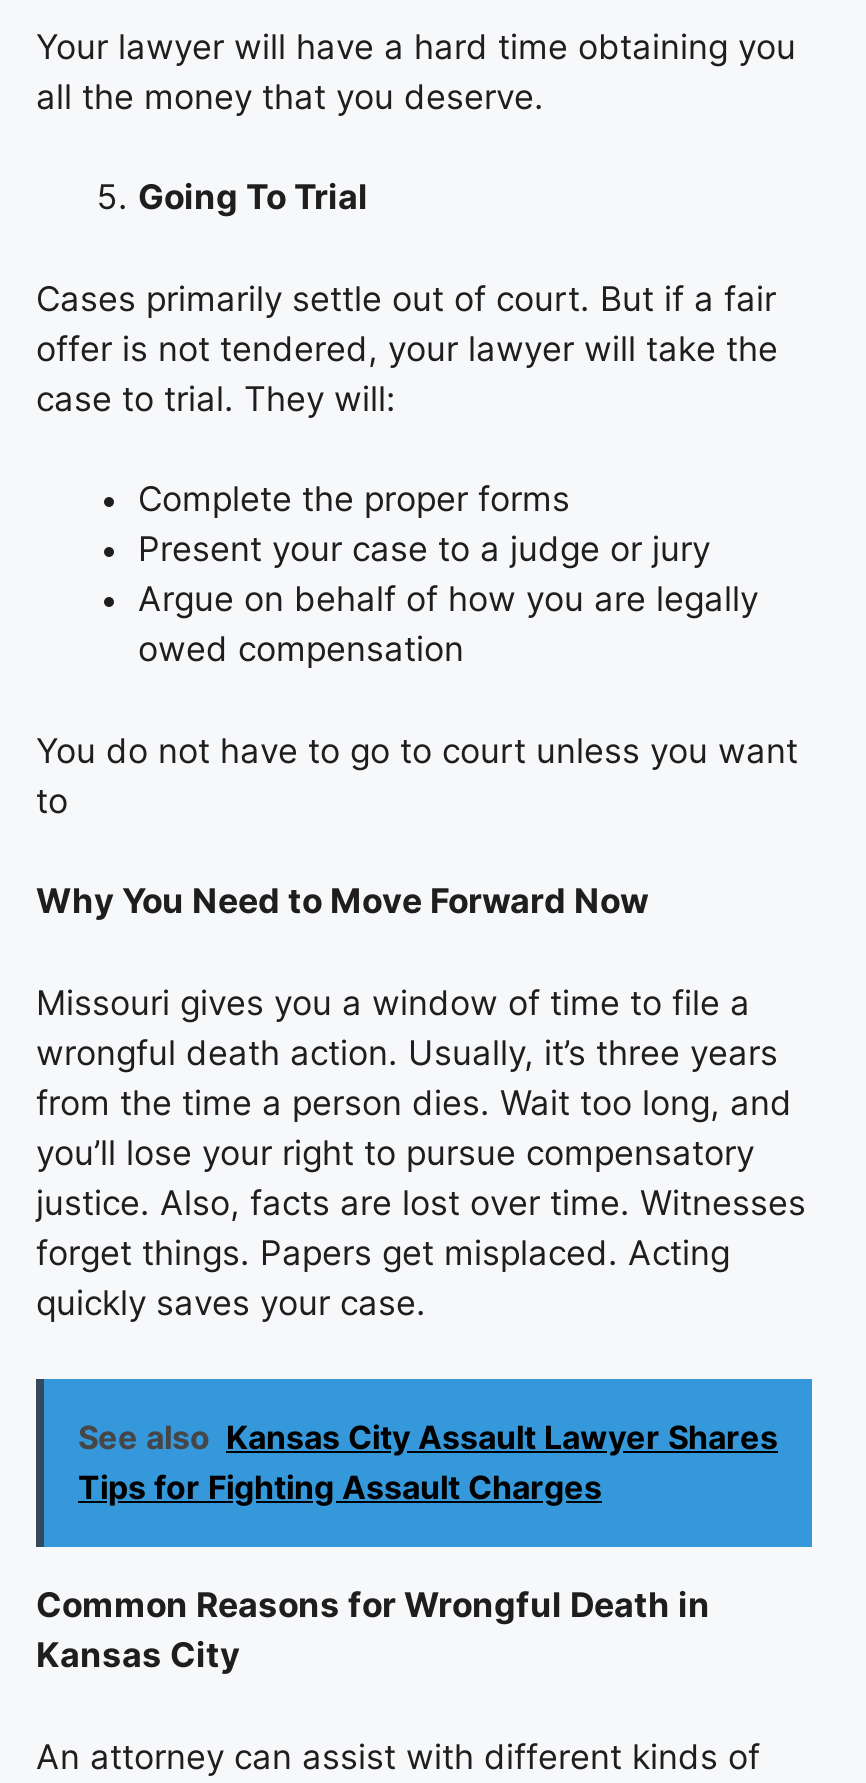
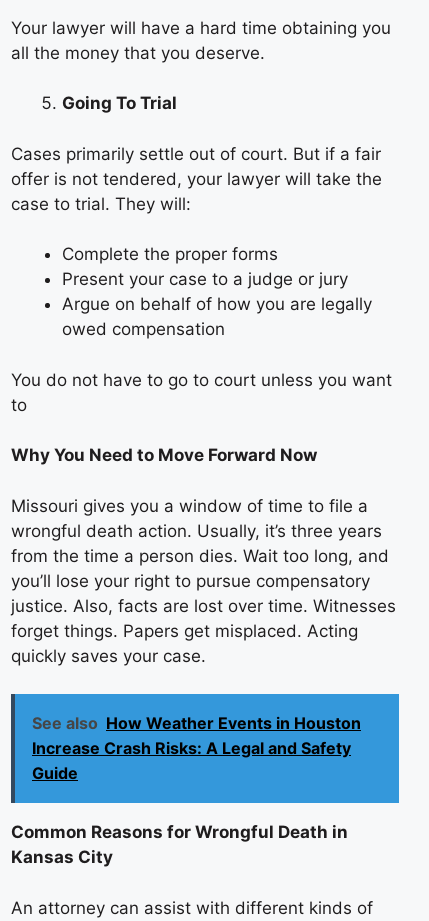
- See also Kansas City Assault Lawyer Shares
- Tips for Fighting Assault Charges
+ See also How Weather Events in Houston
+ Increase Crash Risks: A Legal and Safety
+ Guide
